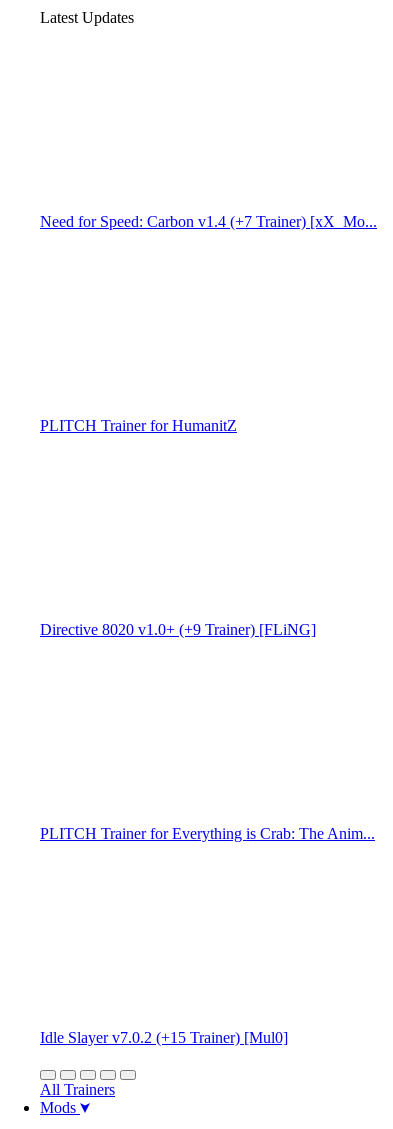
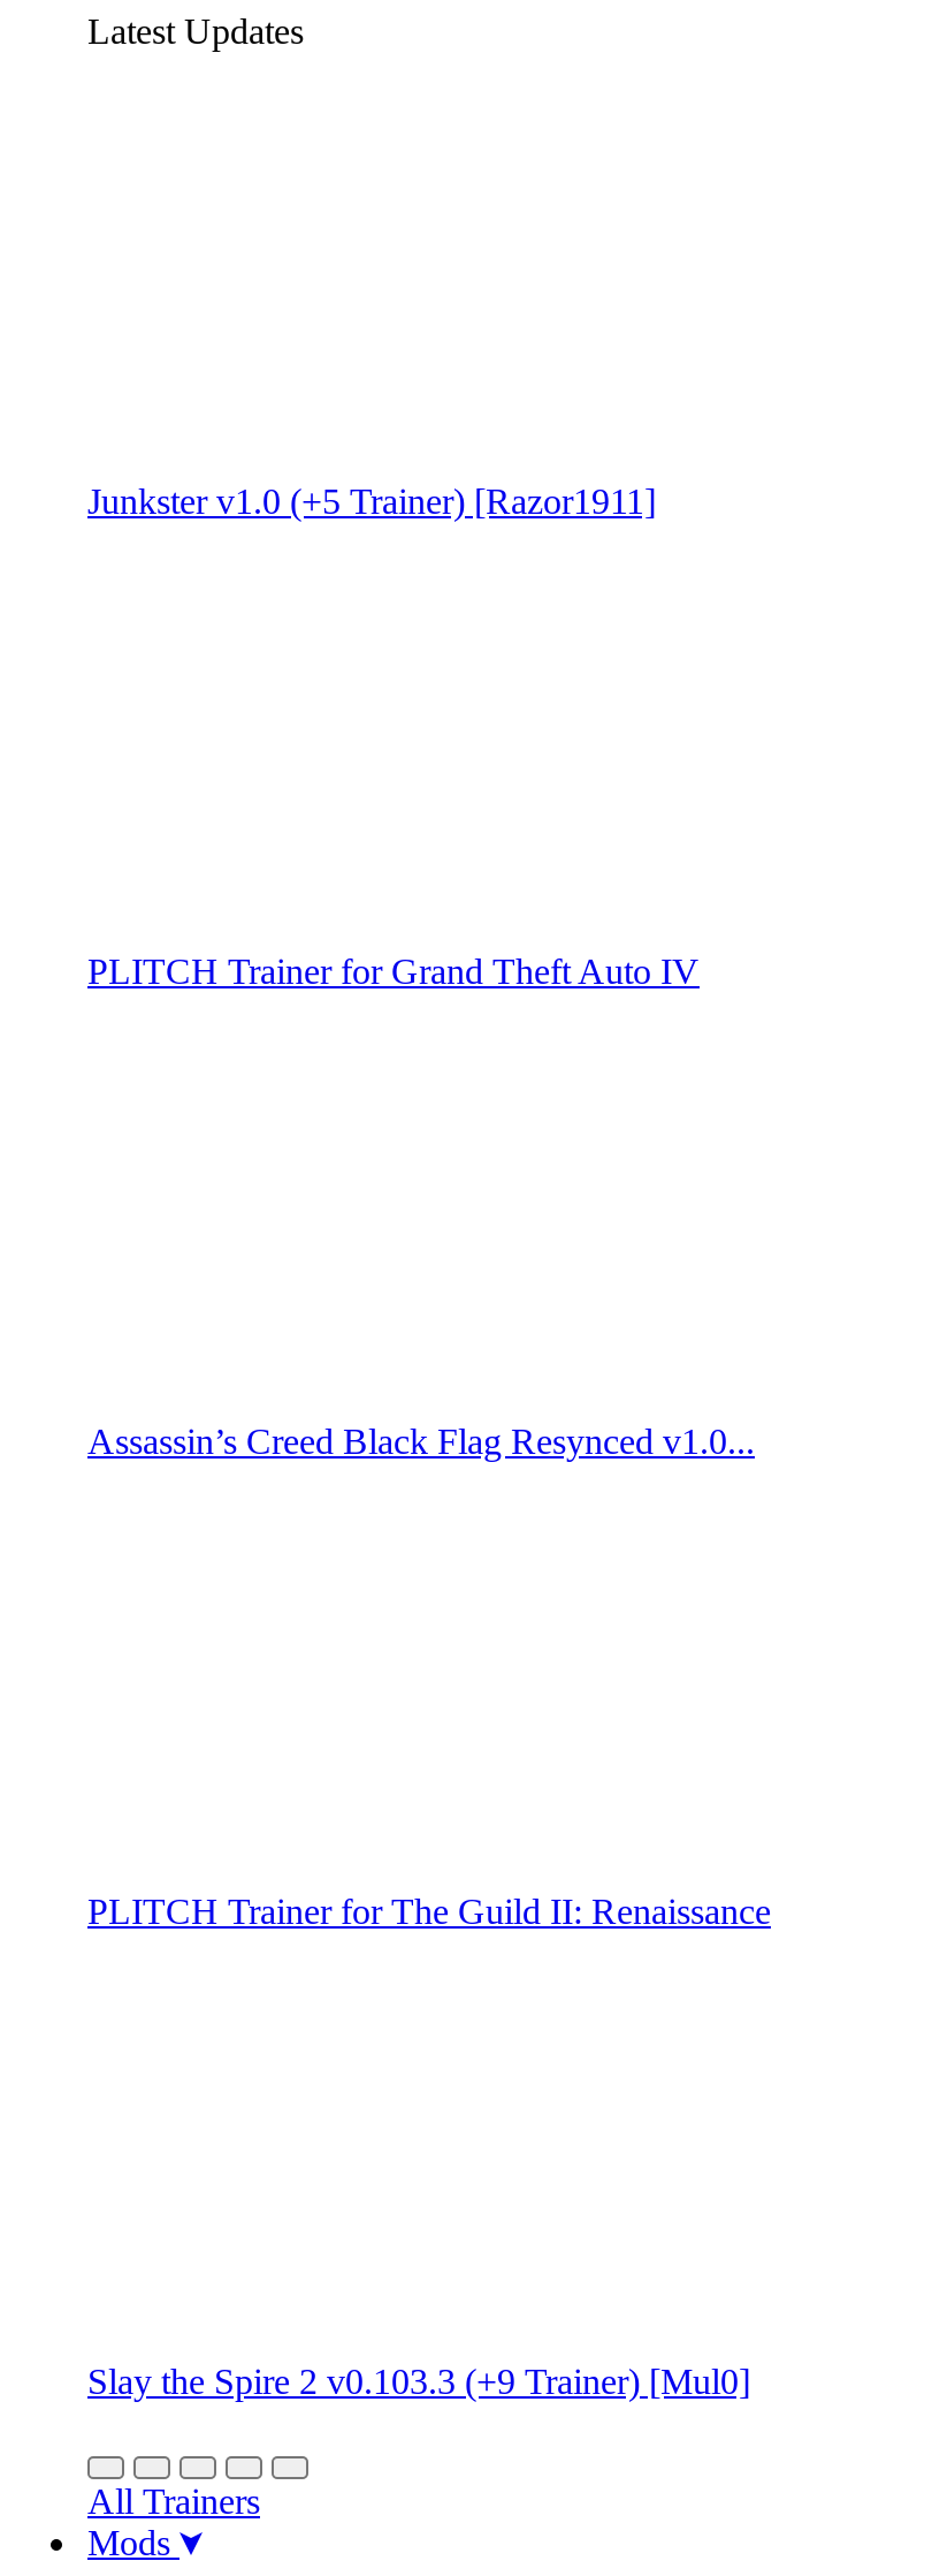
- Need for Speed: Carbon v1.4 (+7 Trainer) [xX_Mo...
+ Junkster v1.0 (+5 Trainer) [Razor1911]

- PLITCH Trainer for HumanitZ
+ PLITCH Trainer for Grand Theft Auto IV

- Directive 8020 v1.0+ (+9 Trainer) [FLiNG]
+ Assassin’s Creed Black Flag Resynced v1.0...

- PLITCH Trainer for Everything is Crab: The Anim...
+ PLITCH Trainer for The Guild II: Renaissance

- Idle Slayer v7.0.2 (+15 Trainer) [Mul0]
+ Slay the Spire 2 v0.103.3 (+9 Trainer) [Mul0]
